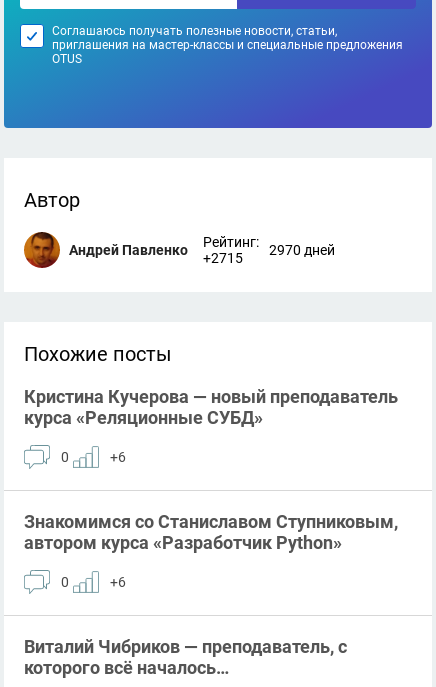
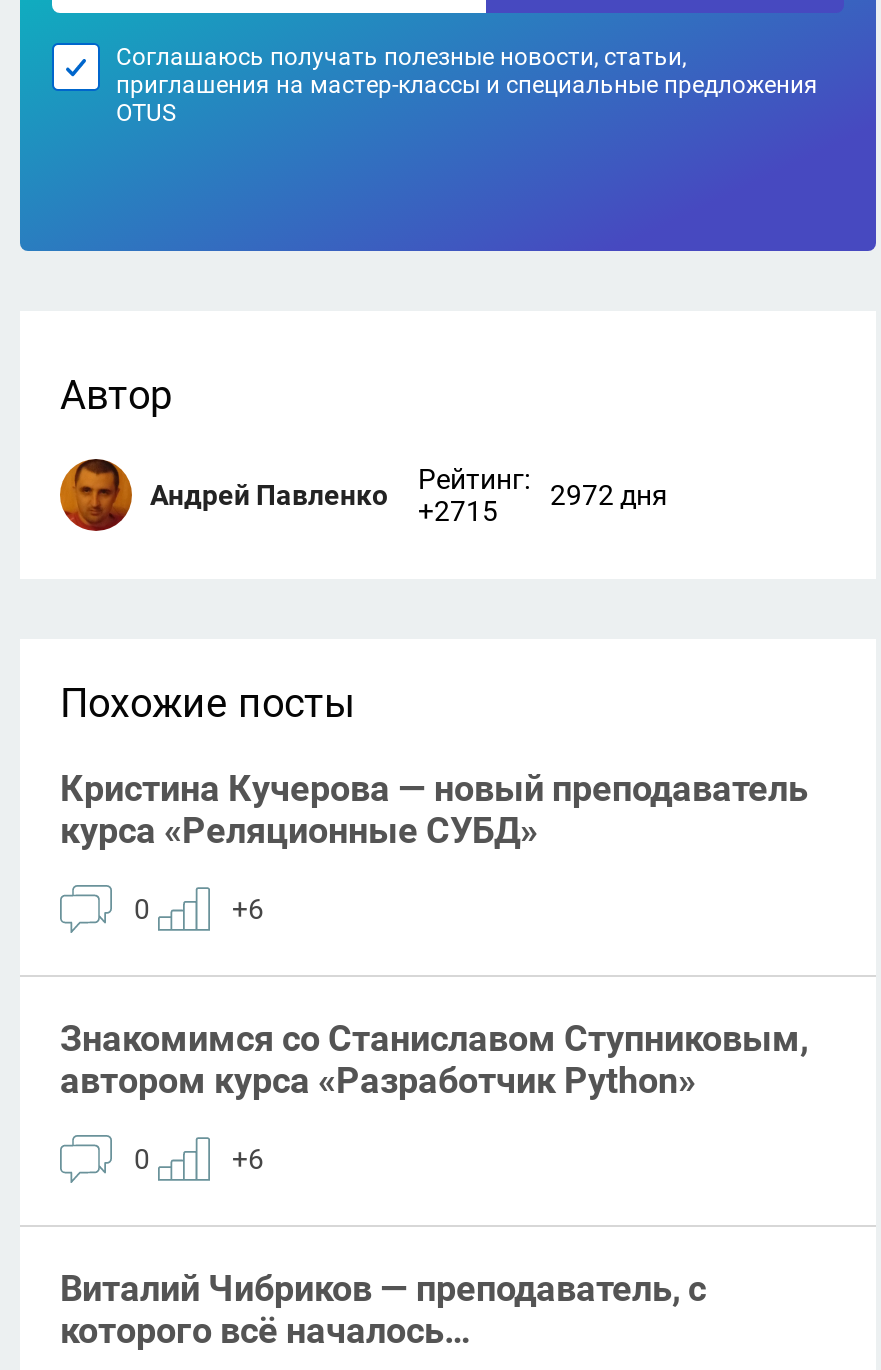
- Андрей Павленко Рейтинг: +2715 2970 дней
+ Андрей Павленко Рейтинг: +2715 2972 дня
